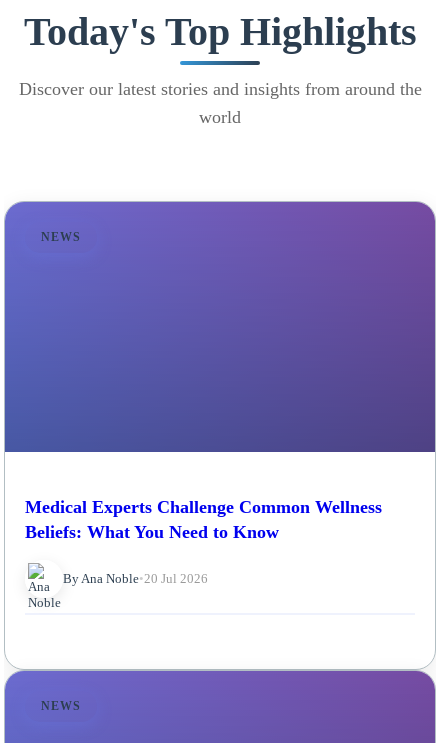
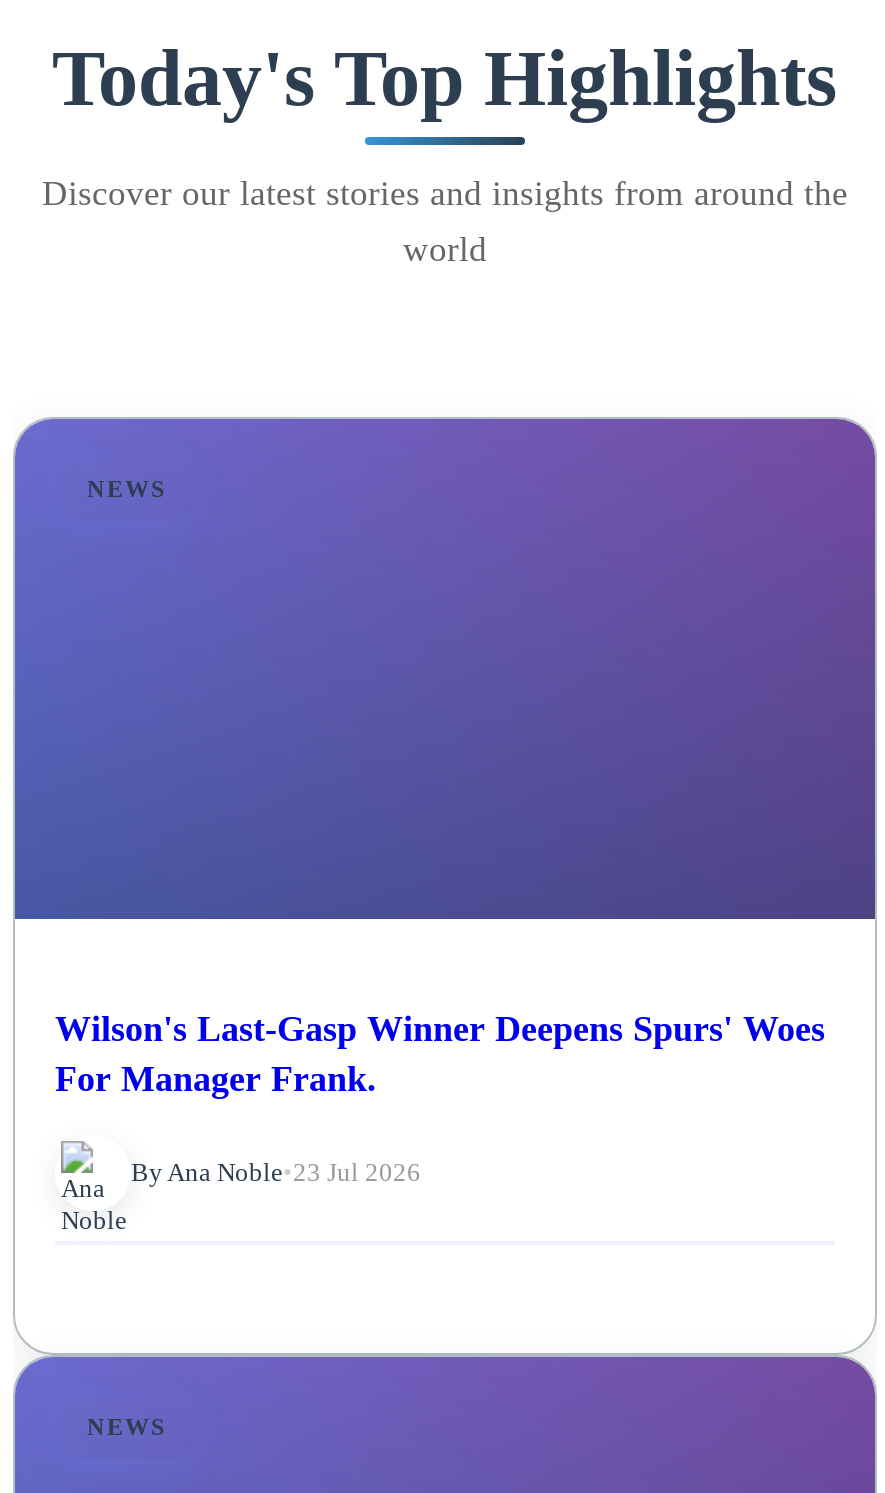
- Medical Experts Challenge Common Wellness
- Beliefs: What You Need to Know
+ Wilson's Last-Gasp Winner Deepens Spurs' Woes
+ For Manager Frank.

- By Ana Noble • 20 Jul 2026
+ By Ana Noble • 23 Jul 2026
